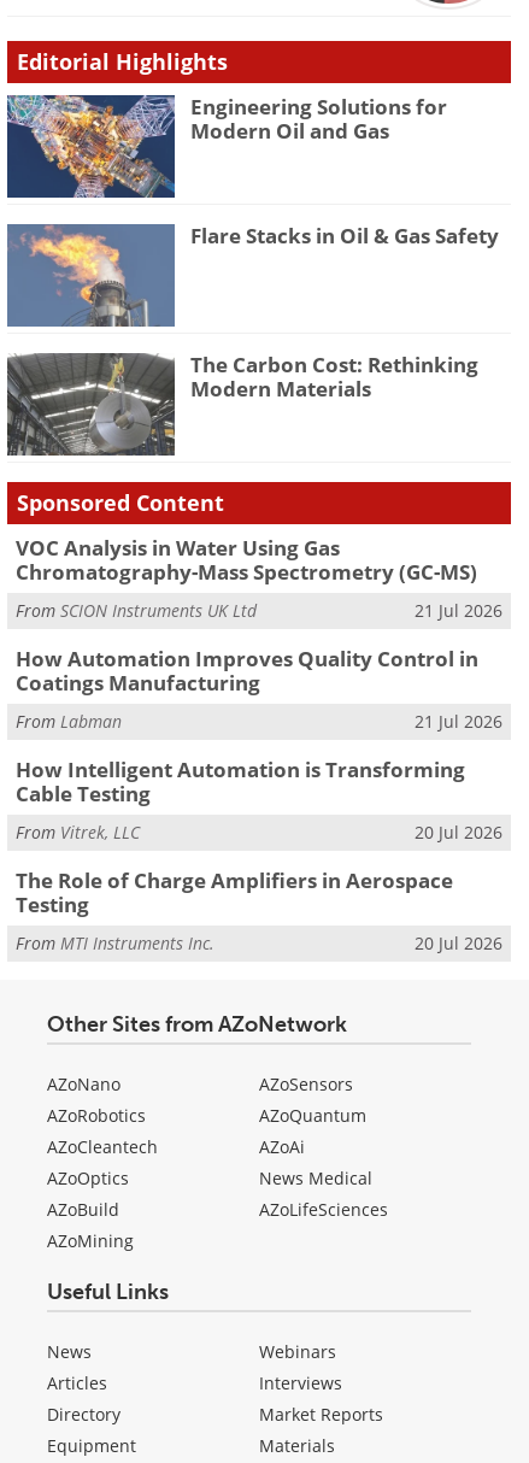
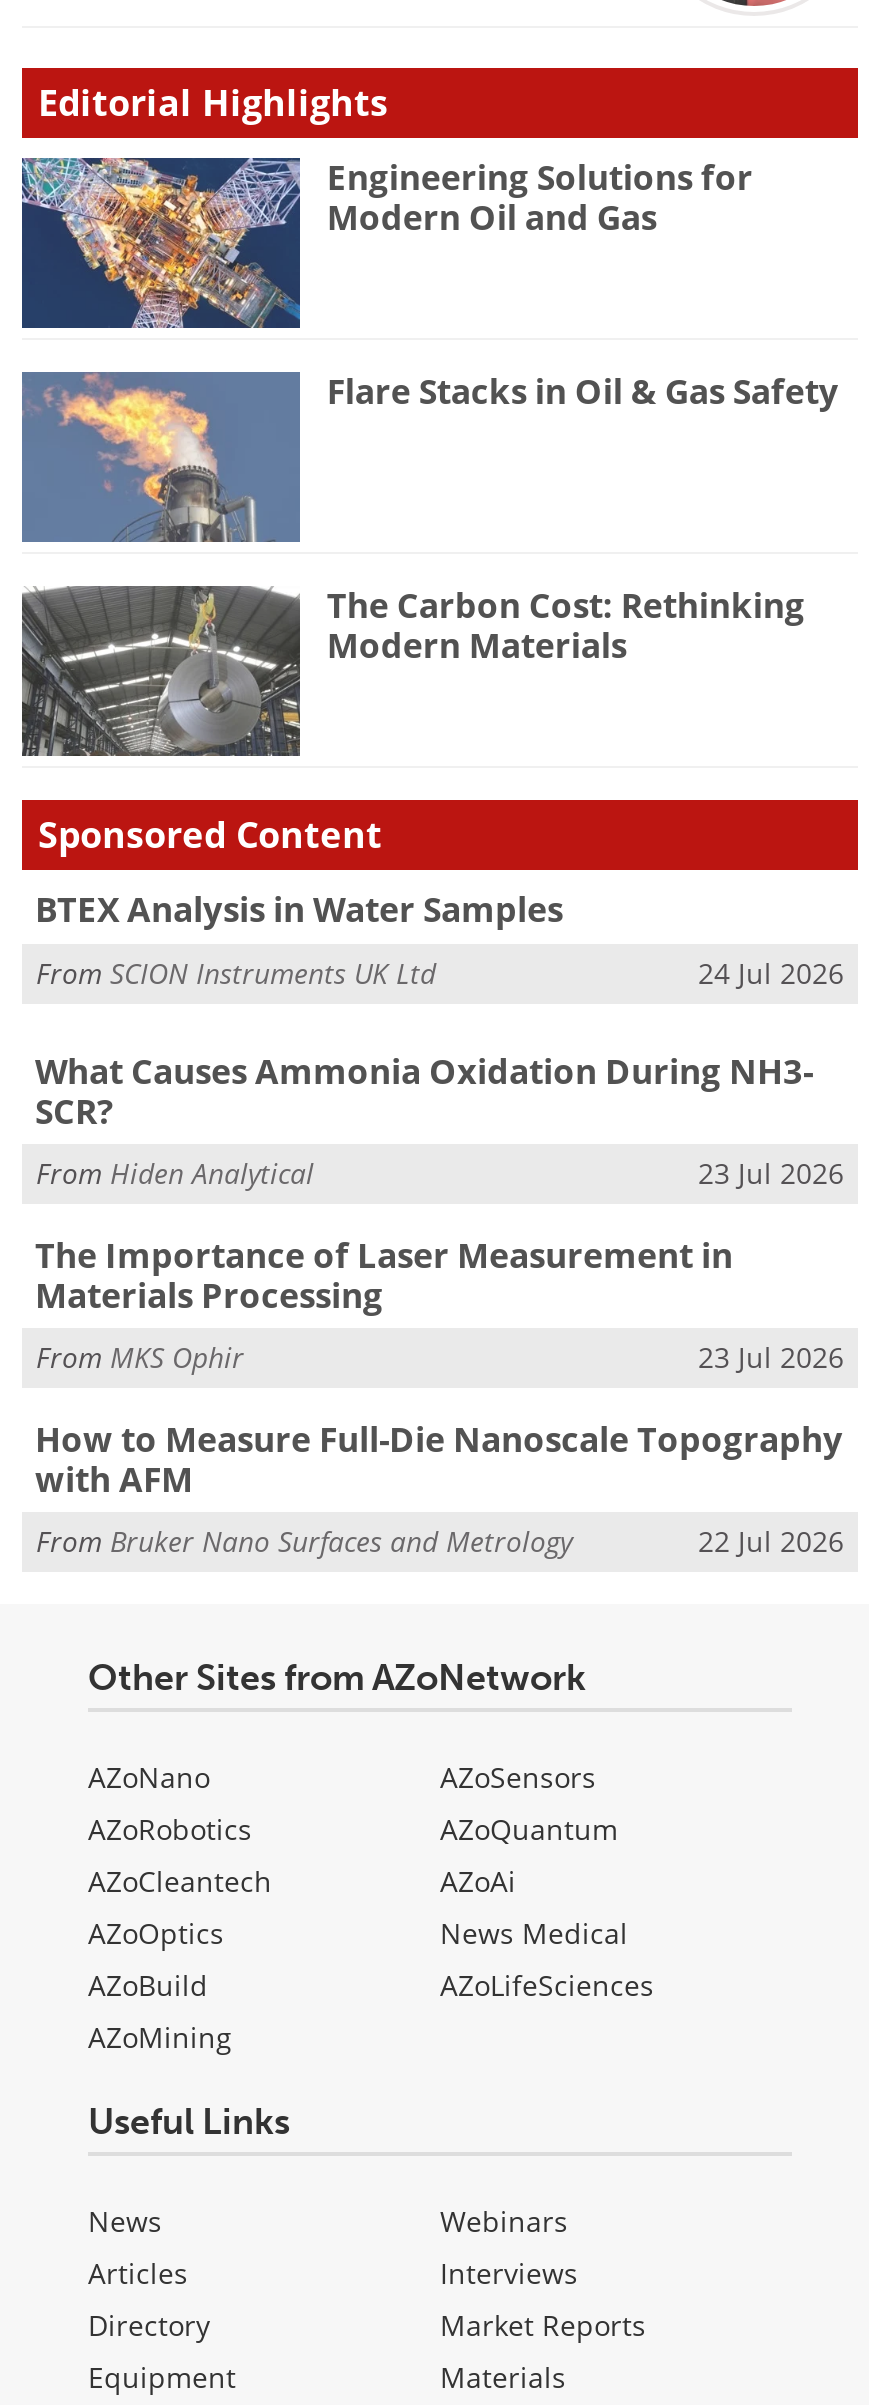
- VOC Analysis in Water Using Gas
- Chromatography-Mass Spectrometry (GC-MS)
+ BTEX Analysis in Water Samples

- 21 Jul 2026
+ 24 Jul 2026

- How Automation Improves Quality Control in
- Coatings Manufacturing
+ What Causes Ammonia Oxidation During NH3-
+ SCR?

- From Labman
- 21 Jul 2026
+ From Hiden Analytical
+ 23 Jul 2026

- How Intelligent Automation is Transforming
- Cable Testing
+ The Importance of Laser Measurement in
+ Materials Processing

- From Vitrek, LLC
- 20 Jul 2026
+ From MKS Ophir
+ 23 Jul 2026

- The Role of Charge Amplifiers in Aerospace
- Testing
+ How to Measure Full-Die Nanoscale Topography
+ with AFM

- From MTI Instruments Inc.
- 20 Jul 2026
+ From Bruker Nano Surfaces and Metrology
+ 22 Jul 2026
